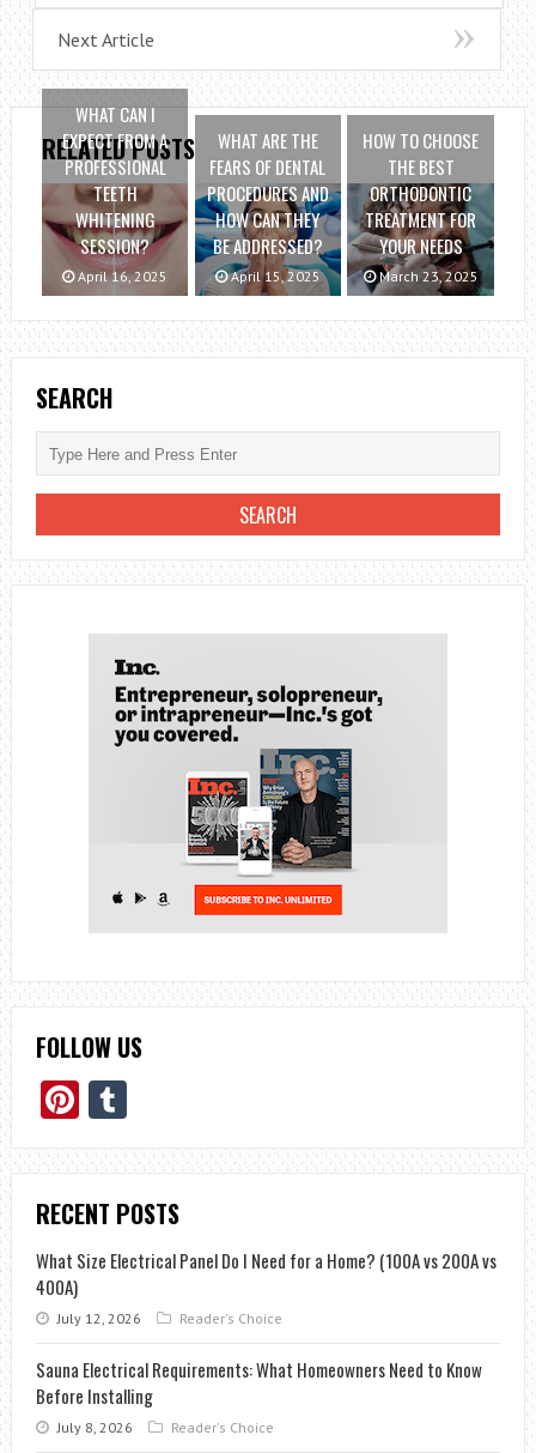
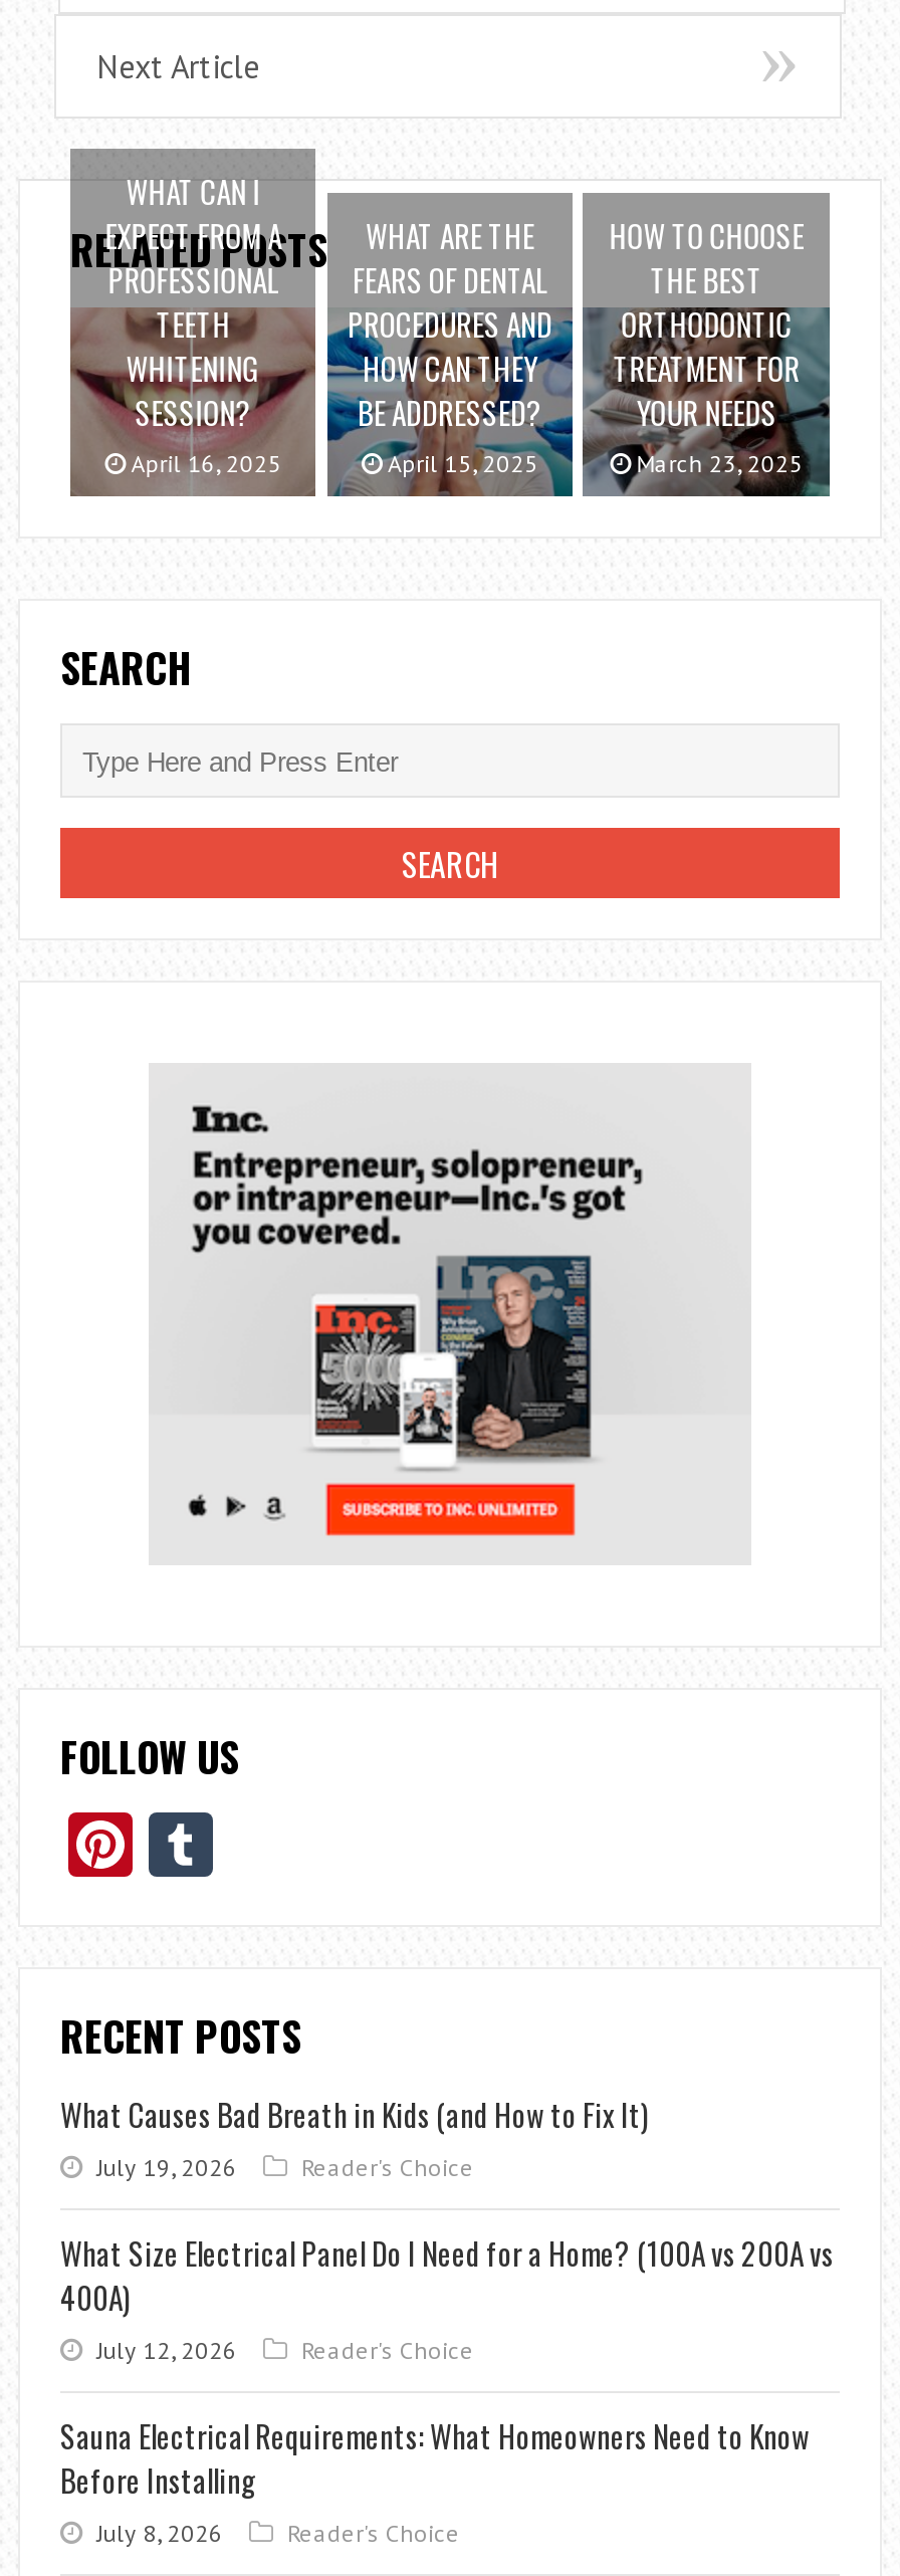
+ What Causes Bad Breath in Kids (and How to Fix It)
+ July 19, 2026
+ Reader's Choice
